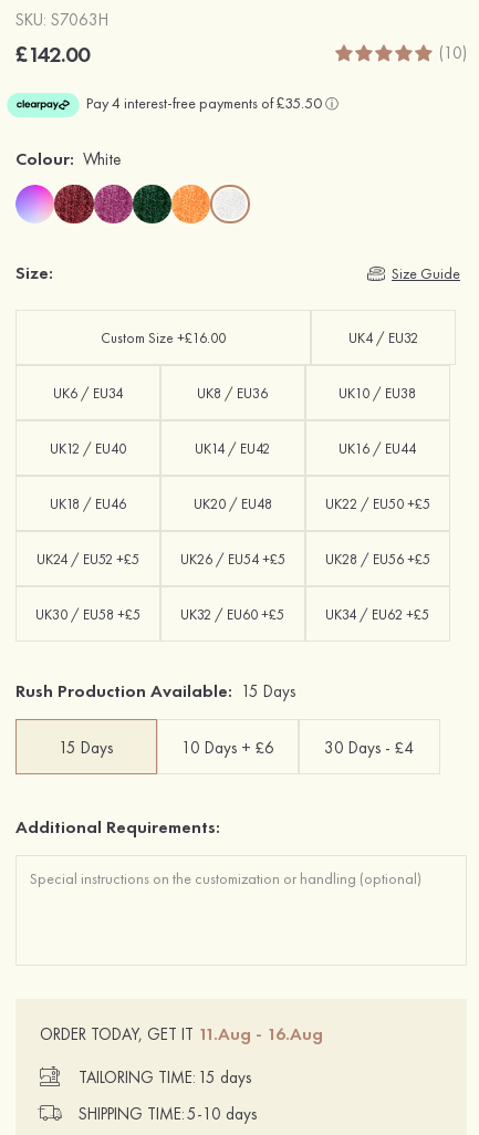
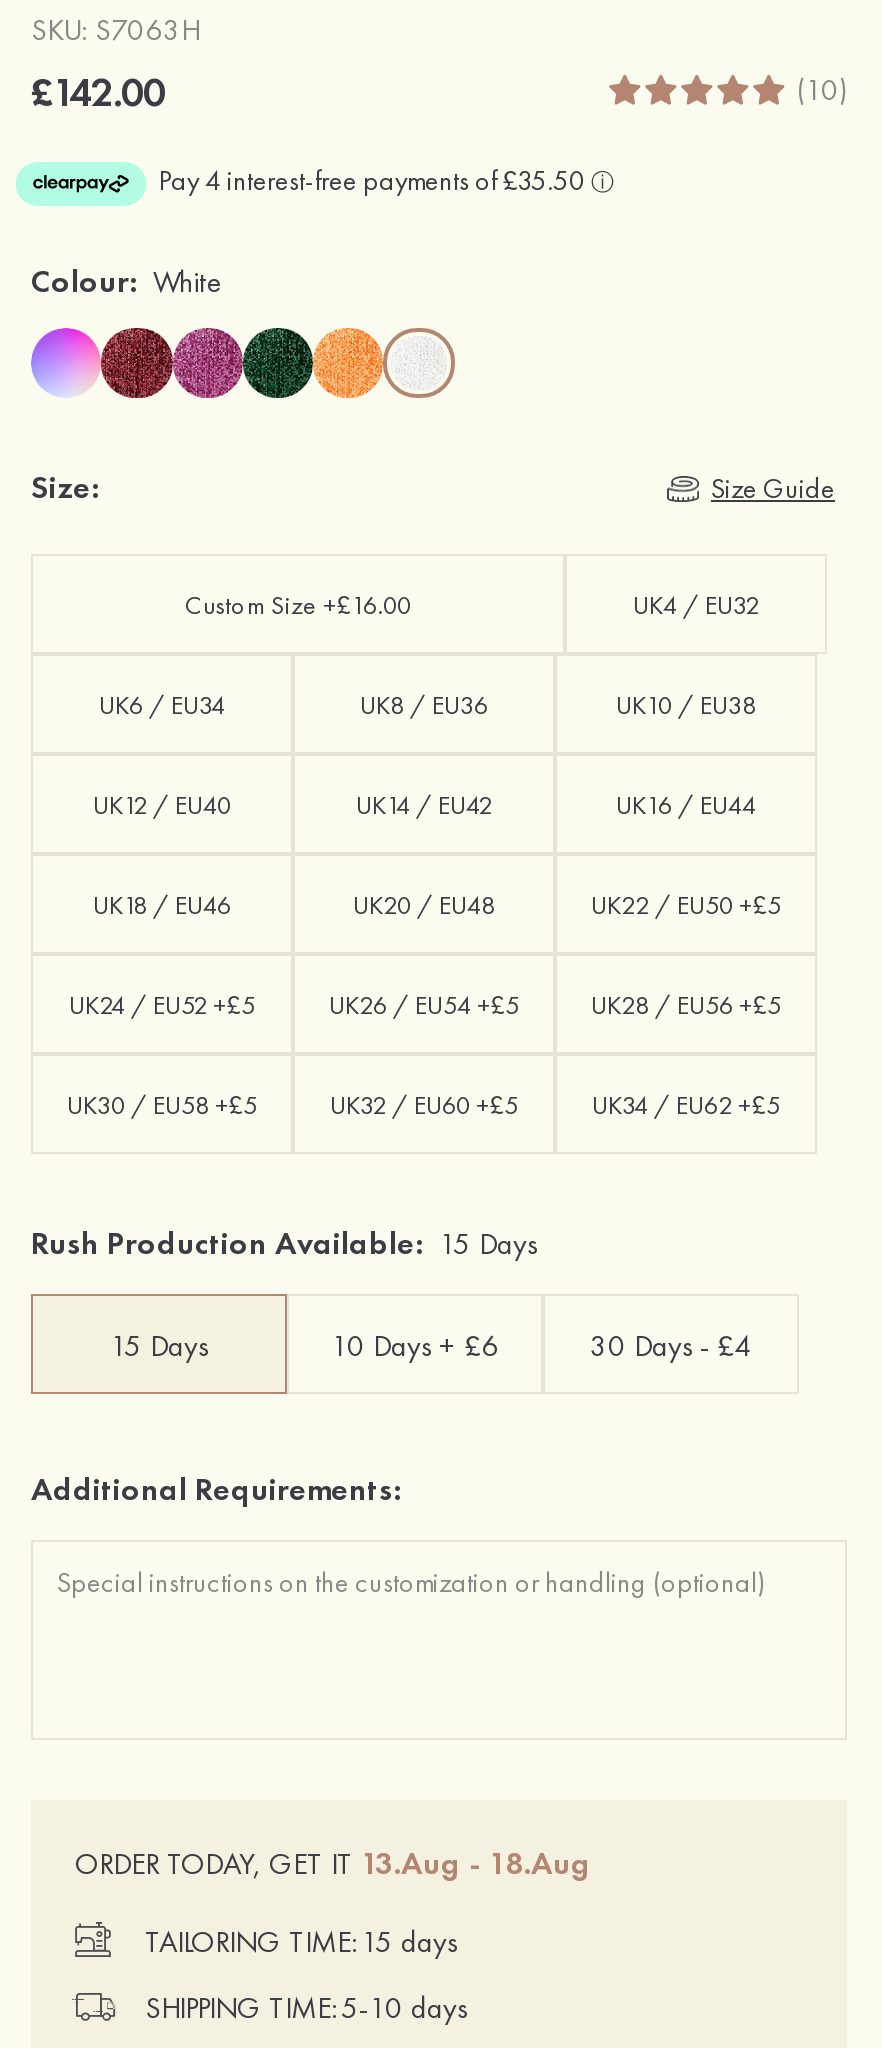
- ORDER TODAY, GET IT 11.Aug - 16.Aug
+ ORDER TODAY, GET IT 13.Aug - 18.Aug
